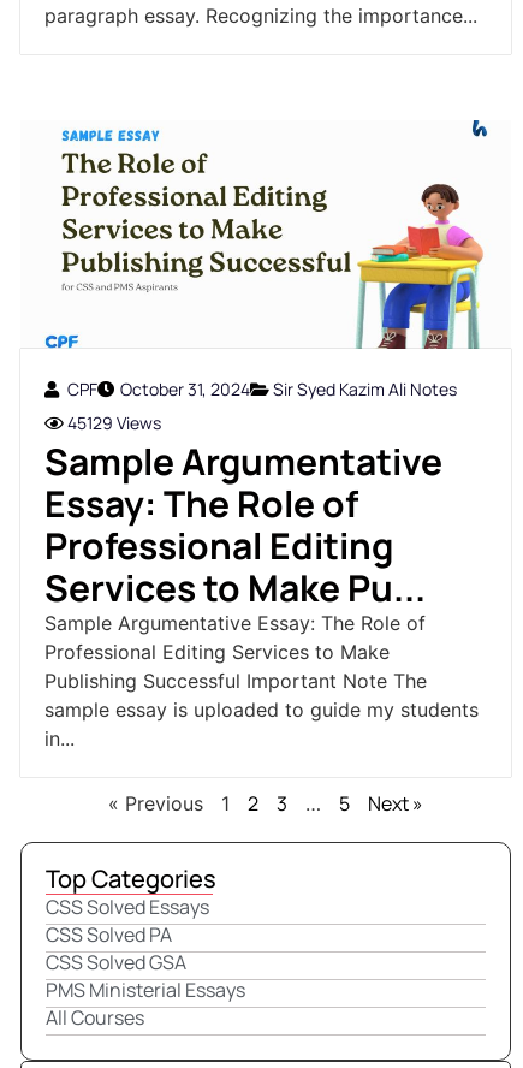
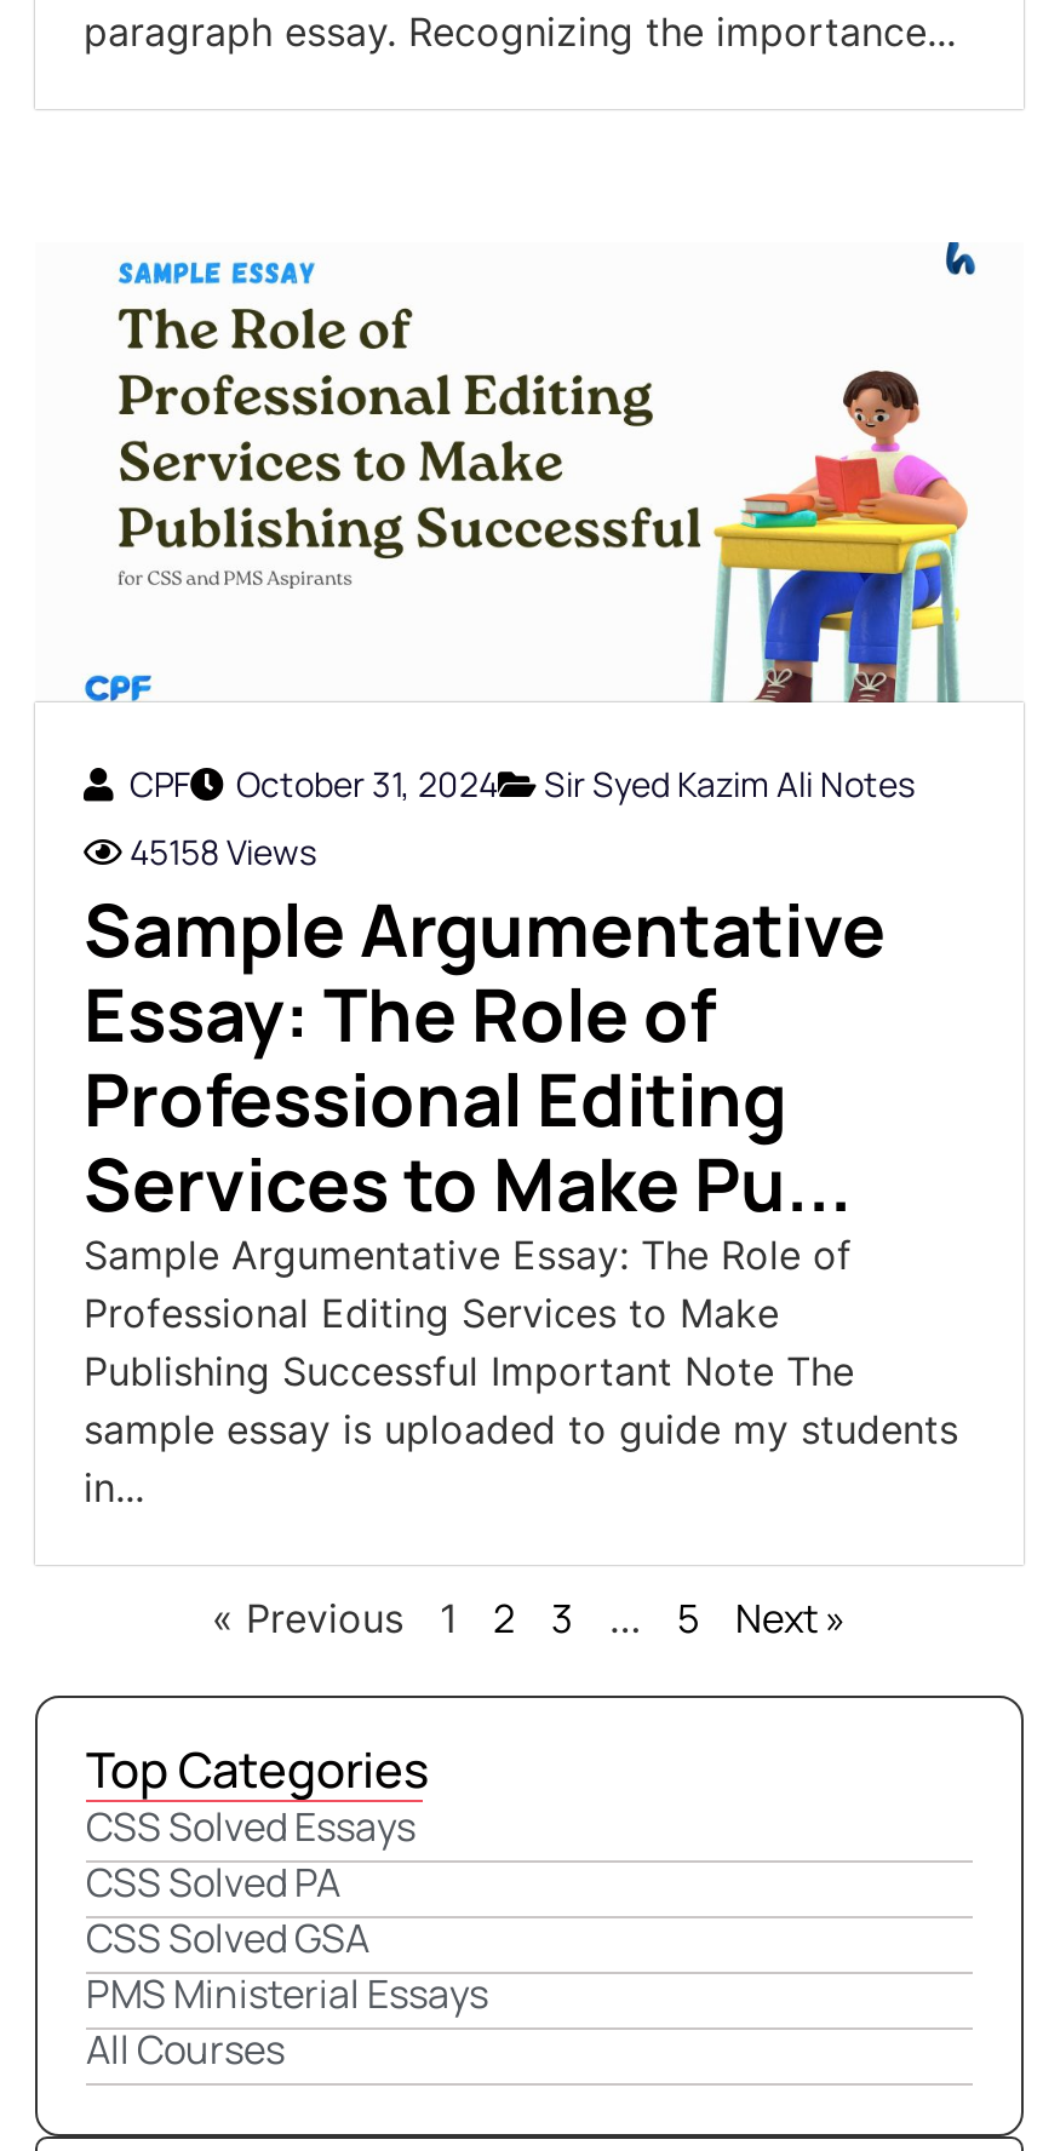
- 45129 Views
+ 45158 Views
